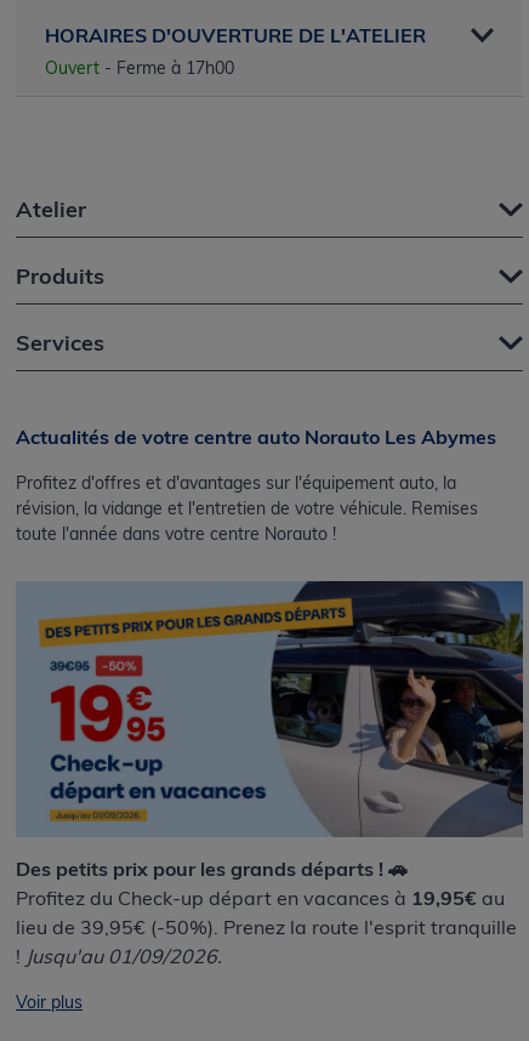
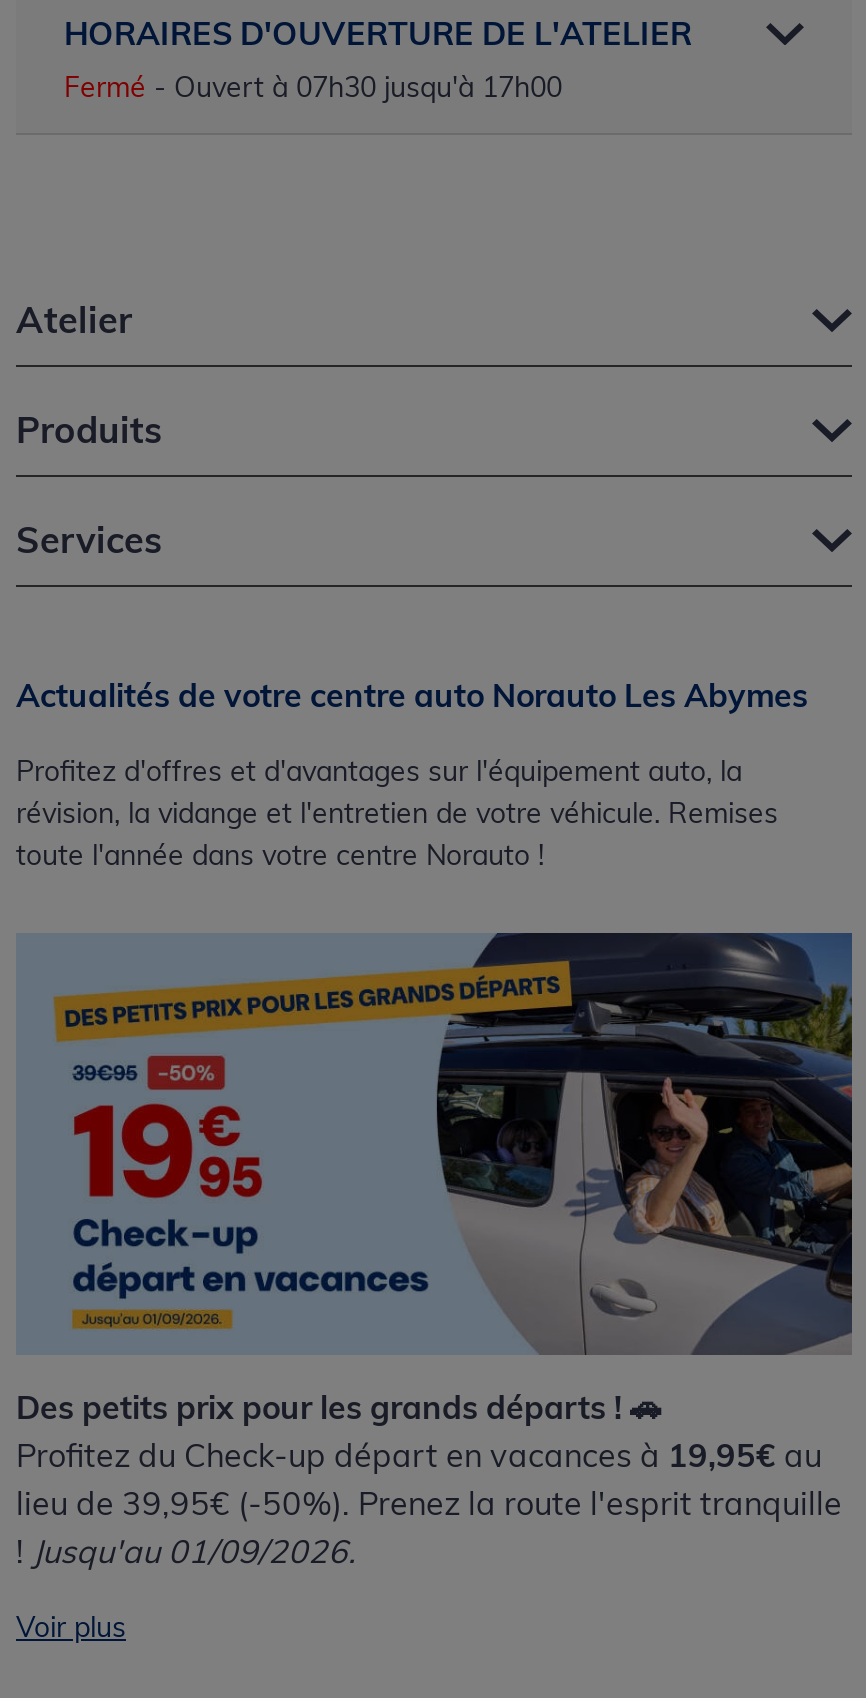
- Ouvert - Ferme à 17h00
+ Fermé - Ouvert à 07h30 jusqu'à 17h00
